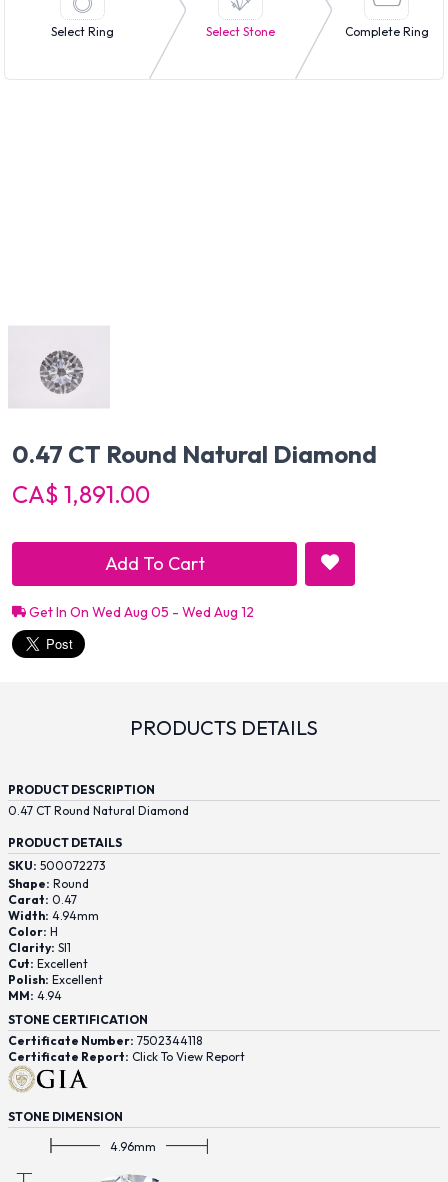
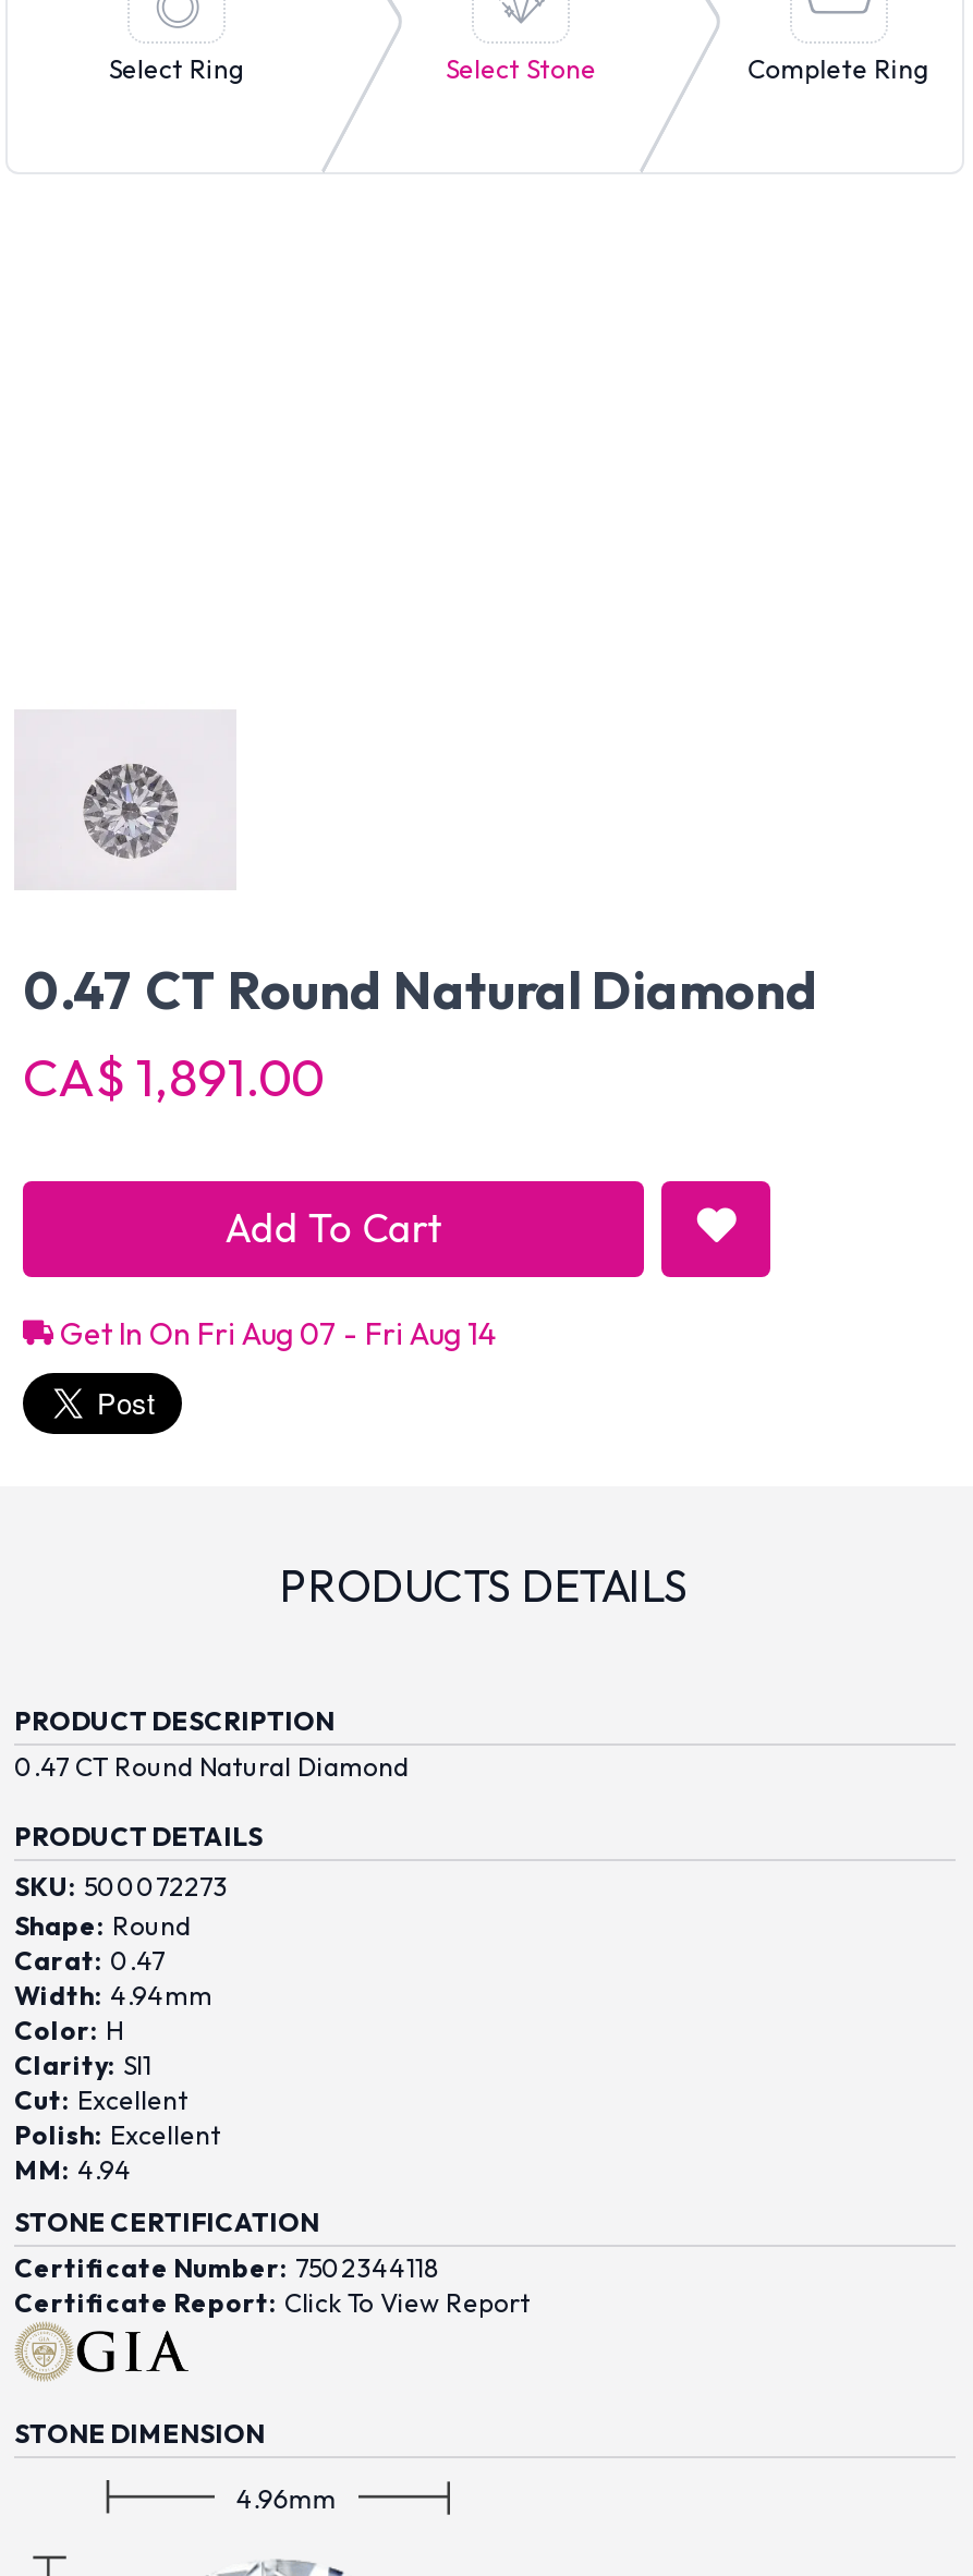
- Get In On Wed Aug 05 - Wed Aug 12
+ Get In On Fri Aug 07 - Fri Aug 14
